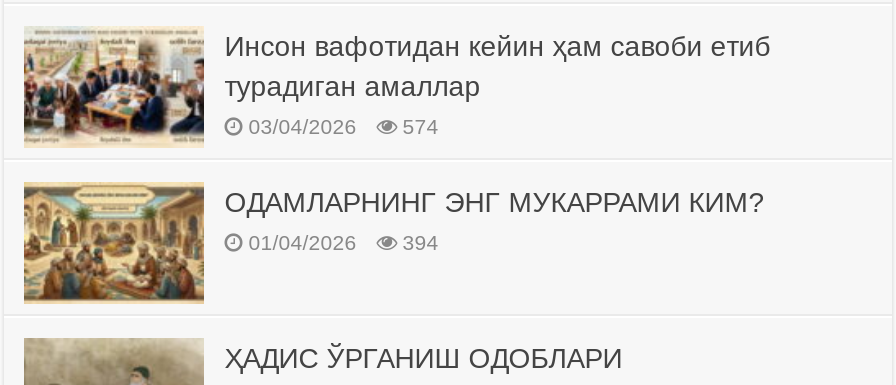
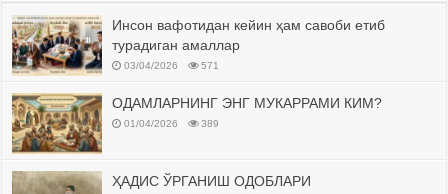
- 574
+ 571

- 394
+ 389
